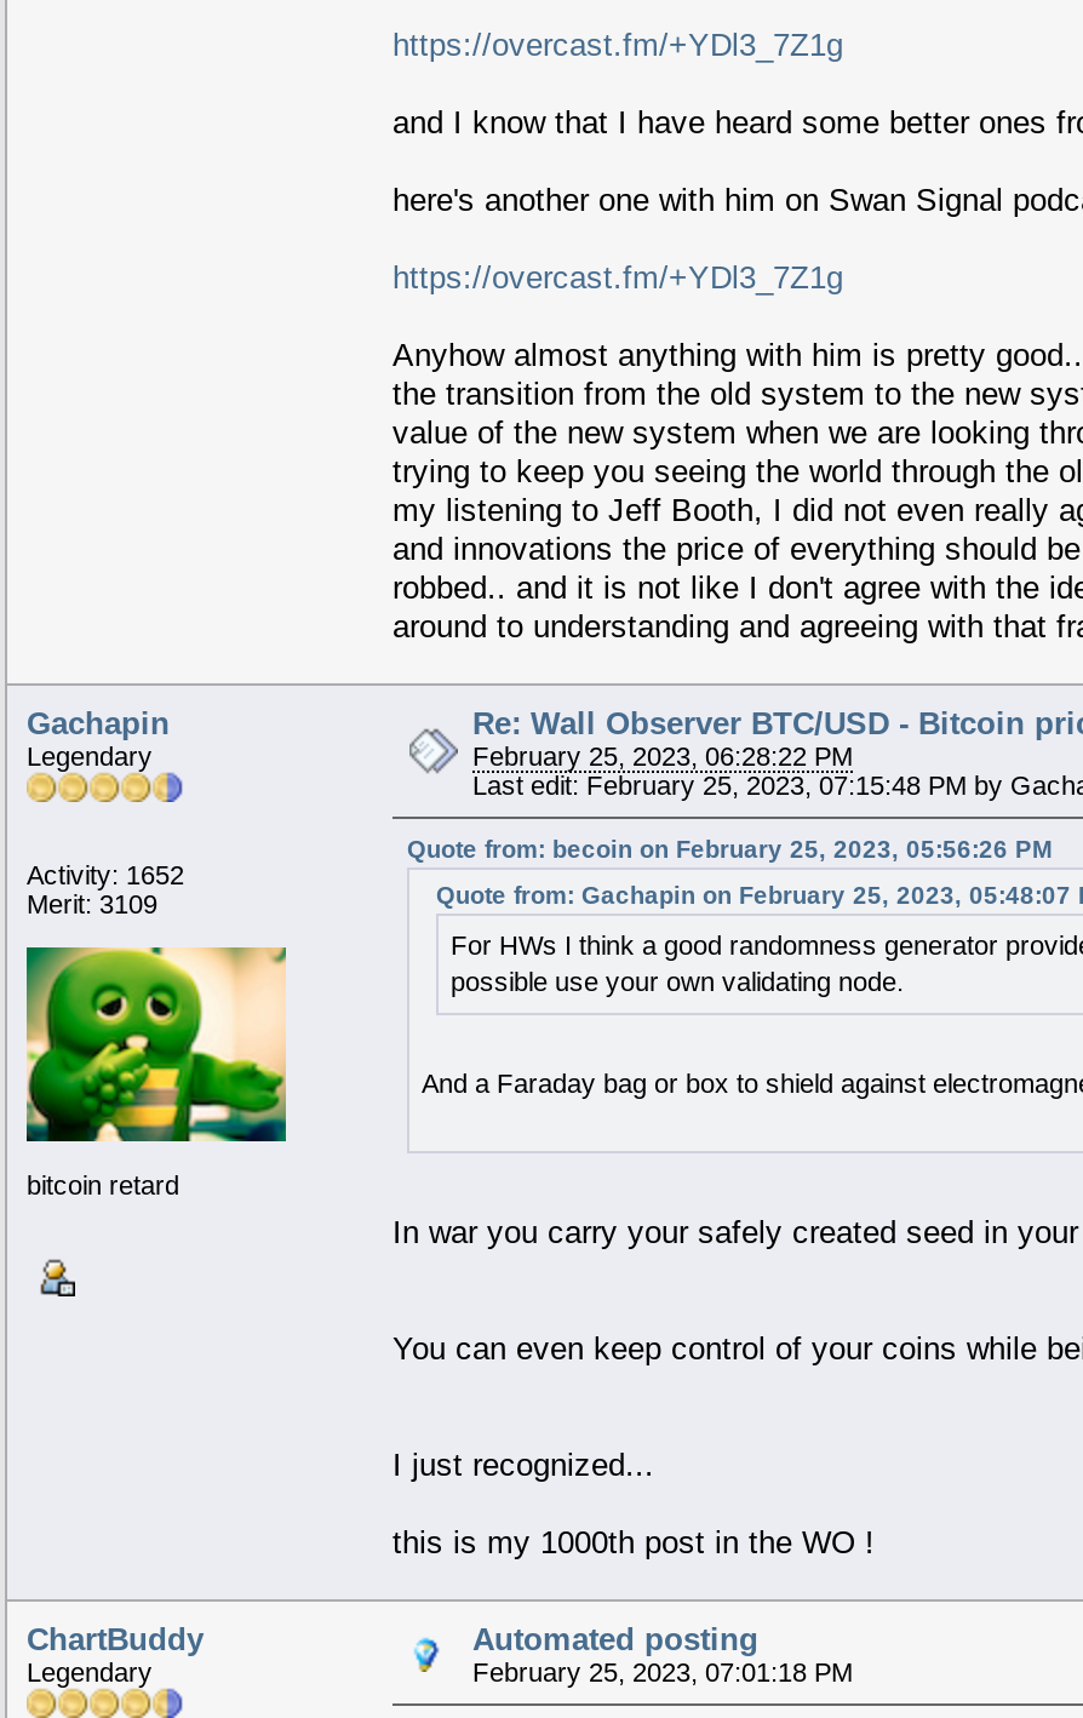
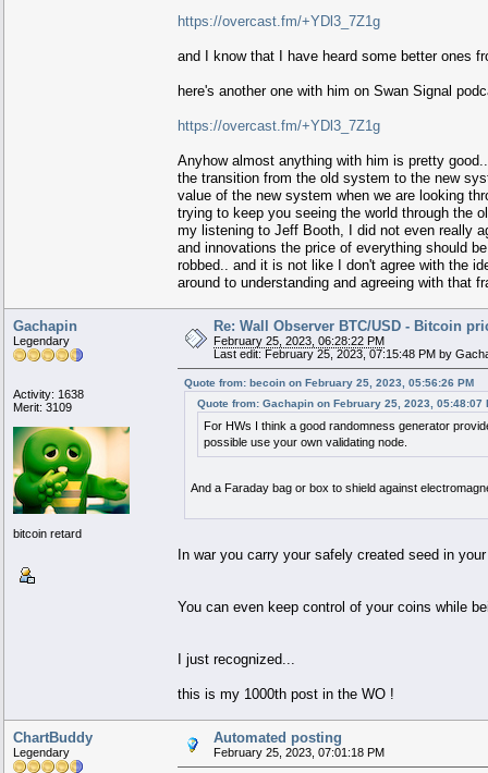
- Activity: 1652
+ Activity: 1638
